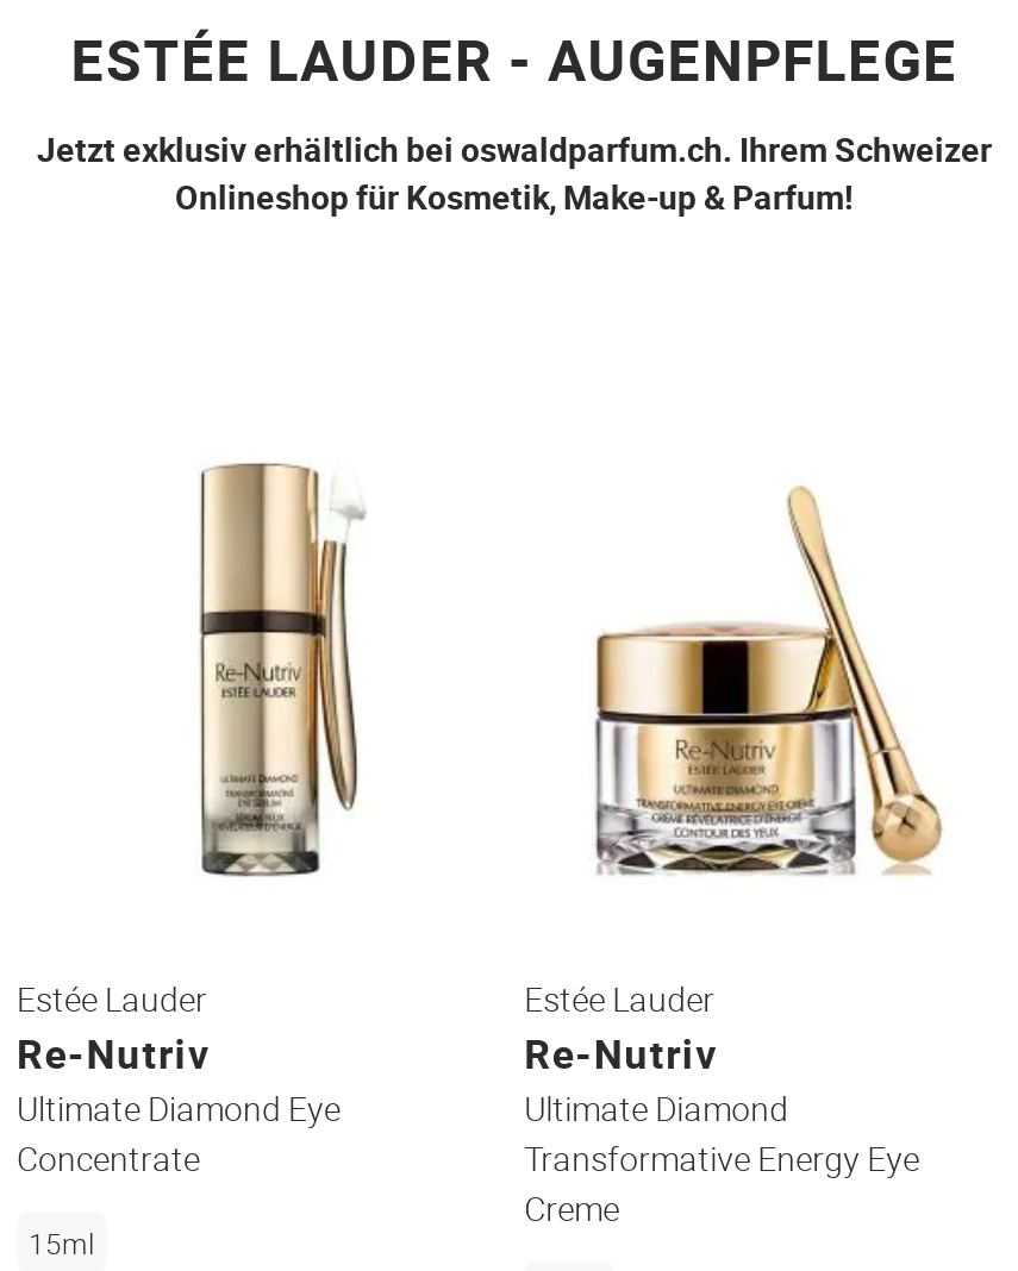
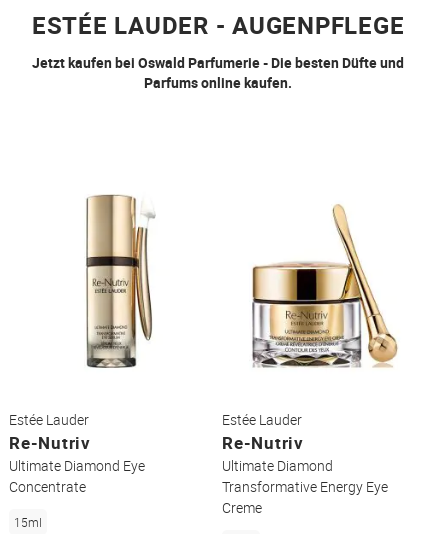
- Jetzt exklusiv erhältlich bei oswaldparfum.ch. Ihrem Schweizer
- Onlineshop für Kosmetik, Make-up & Parfum!
+ Jetzt kaufen bei Oswald Parfumerie - Die besten Düfte und
+ Parfums online kaufen.
